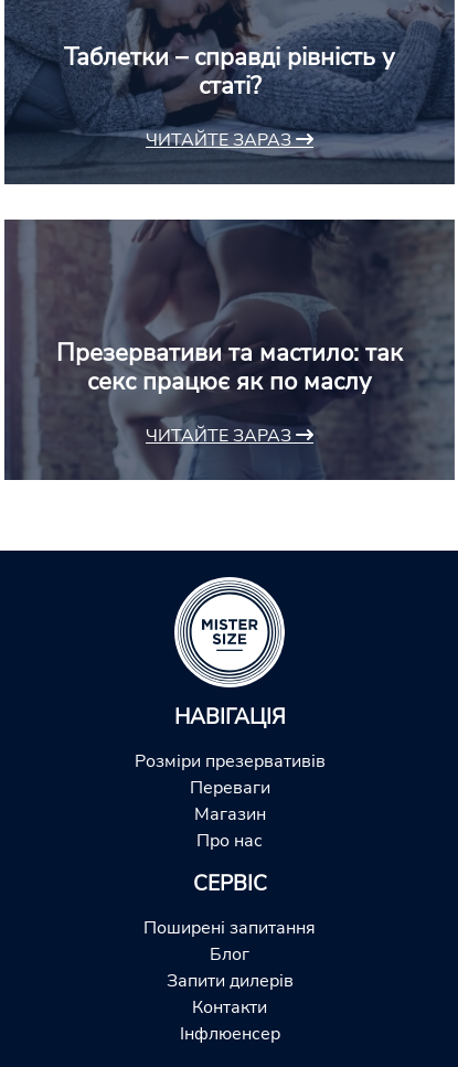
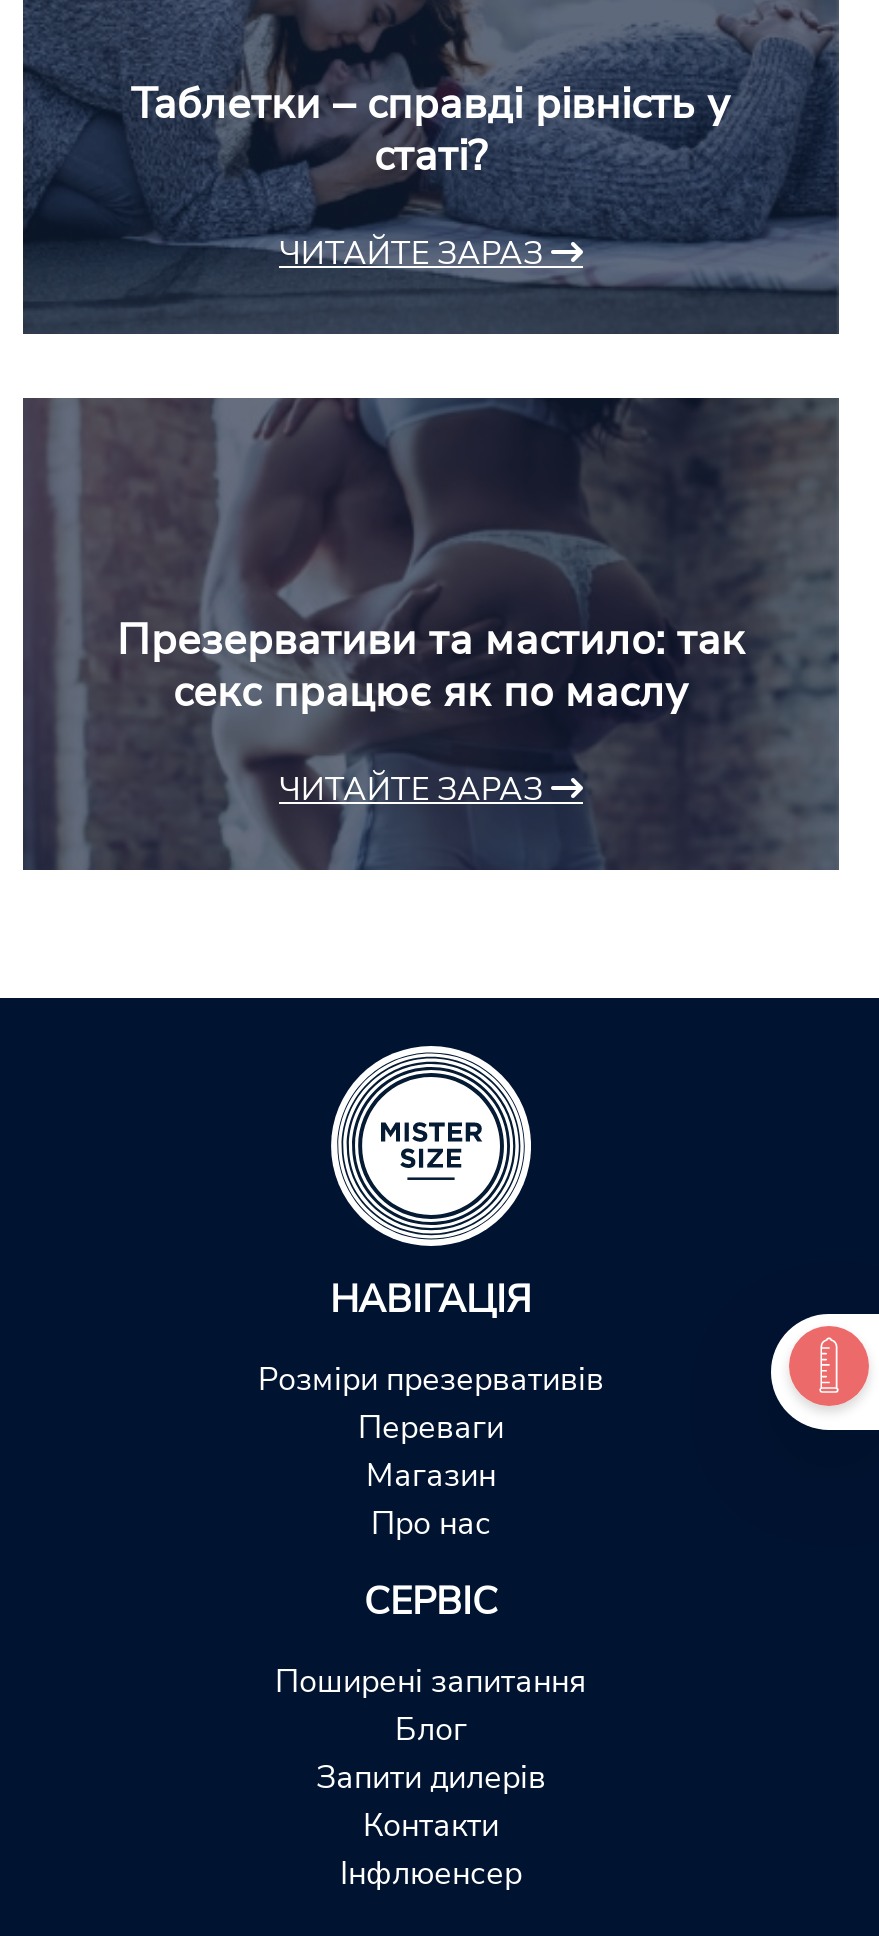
+ [image]
